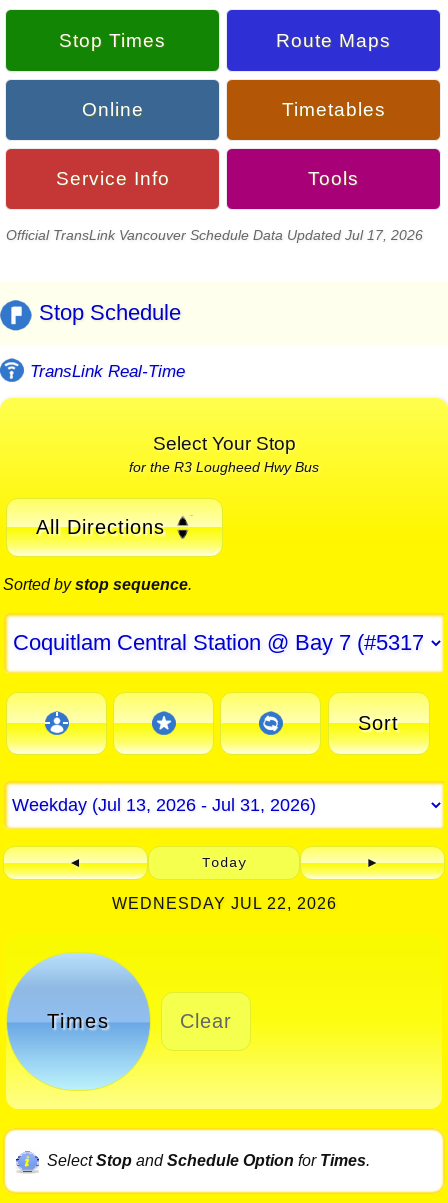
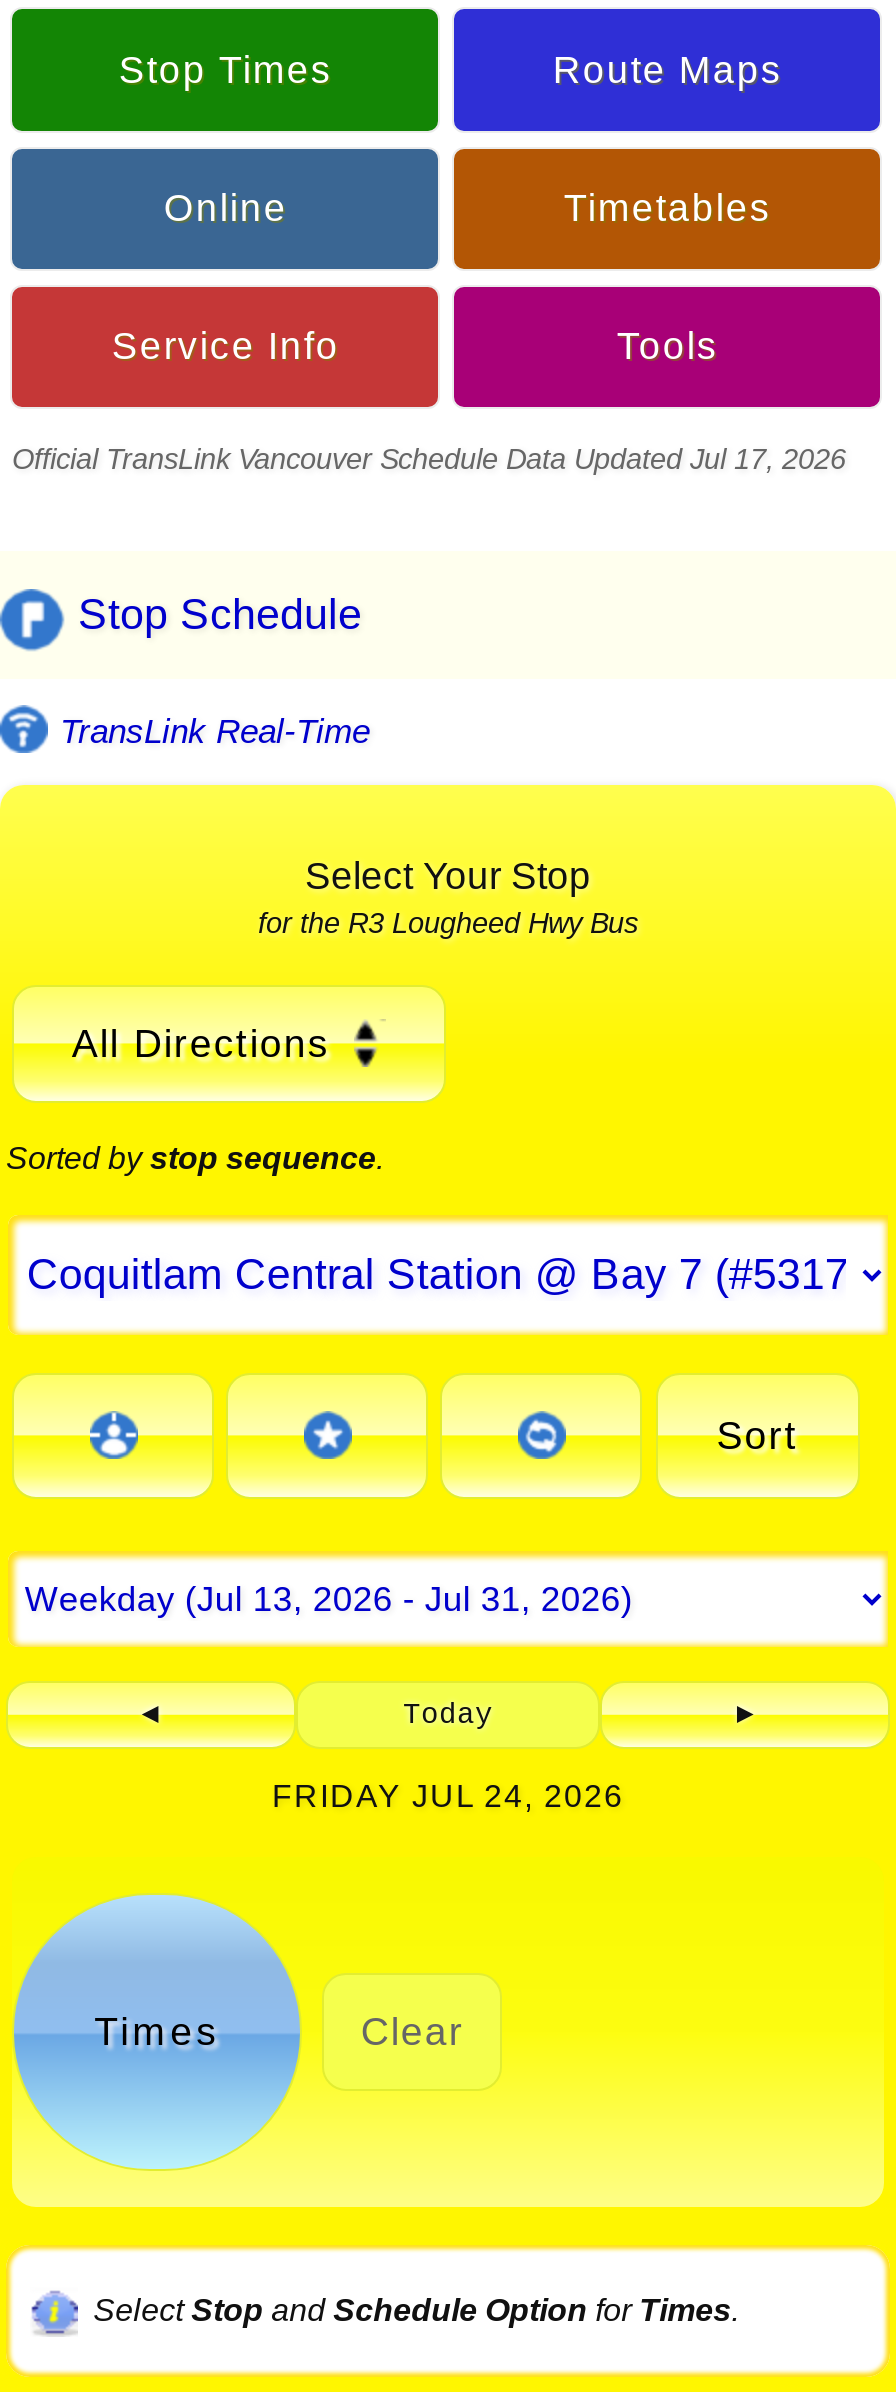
- WEDNESDAY JUL 22, 2026
+ FRIDAY JUL 24, 2026
